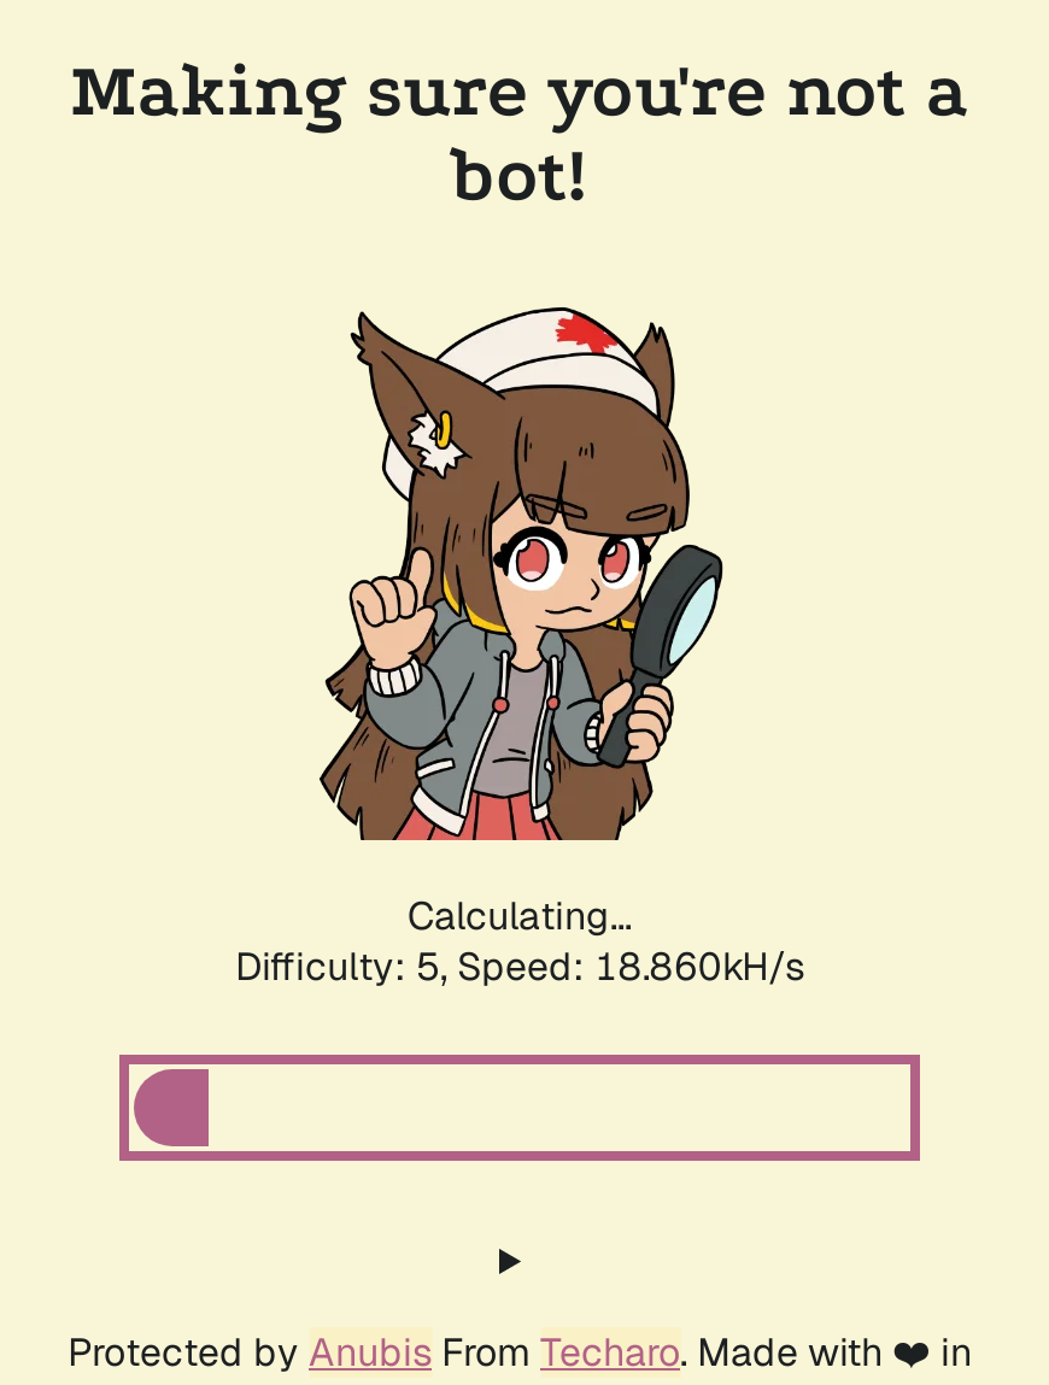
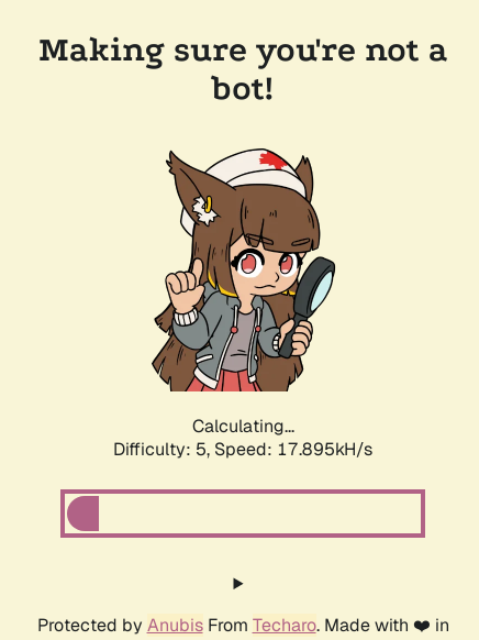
- Difficulty: 5, Speed: 18.860kH/s
+ Difficulty: 5, Speed: 17.895kH/s
